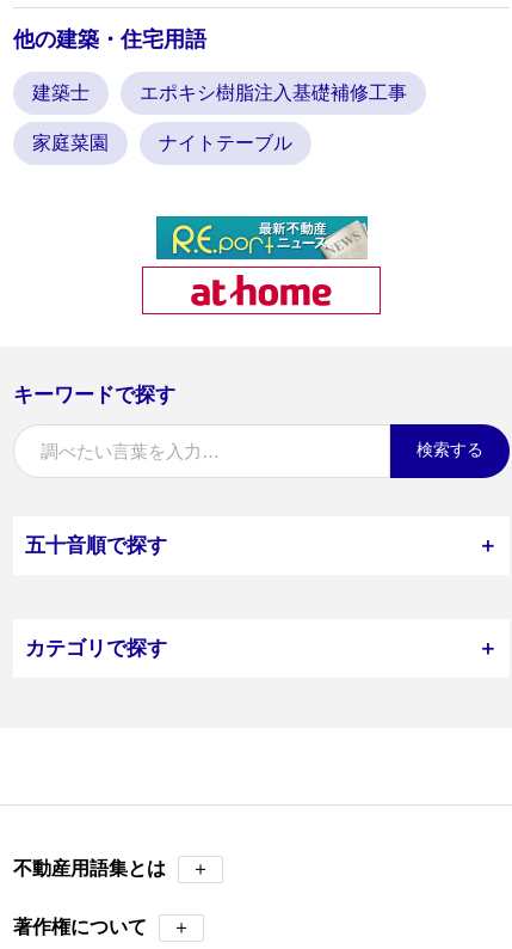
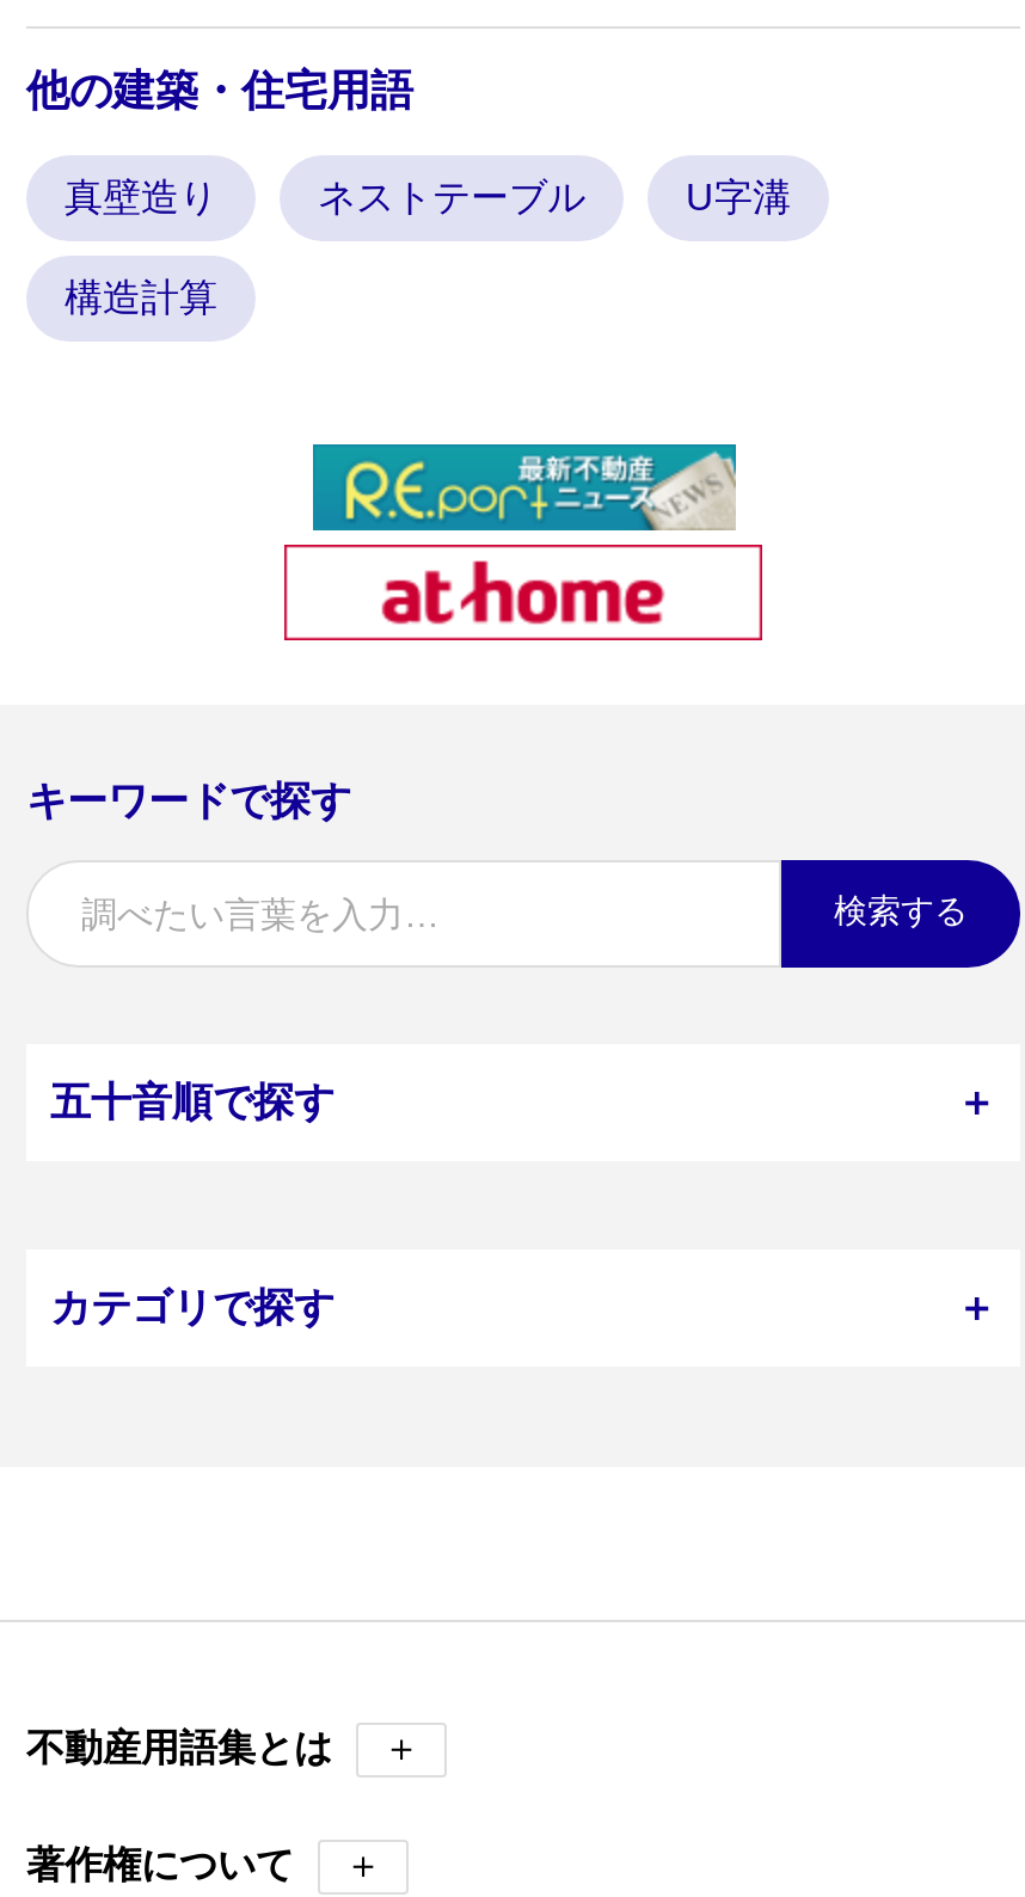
- 建築士
- エポキシ樹脂注入基礎補修工事
+ 真壁造り
+ ネストテーブル
+ U字溝

- 家庭菜園
- ナイトテーブル
+ 構造計算
